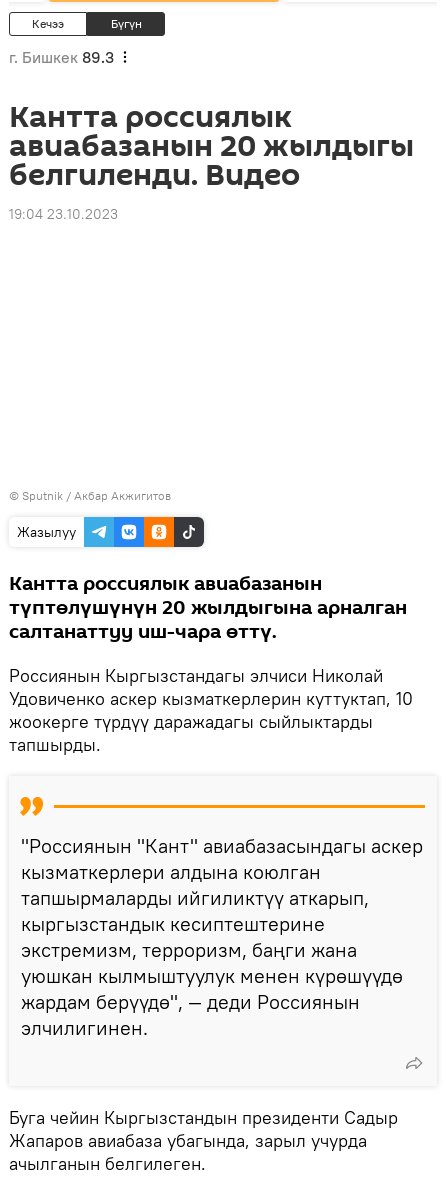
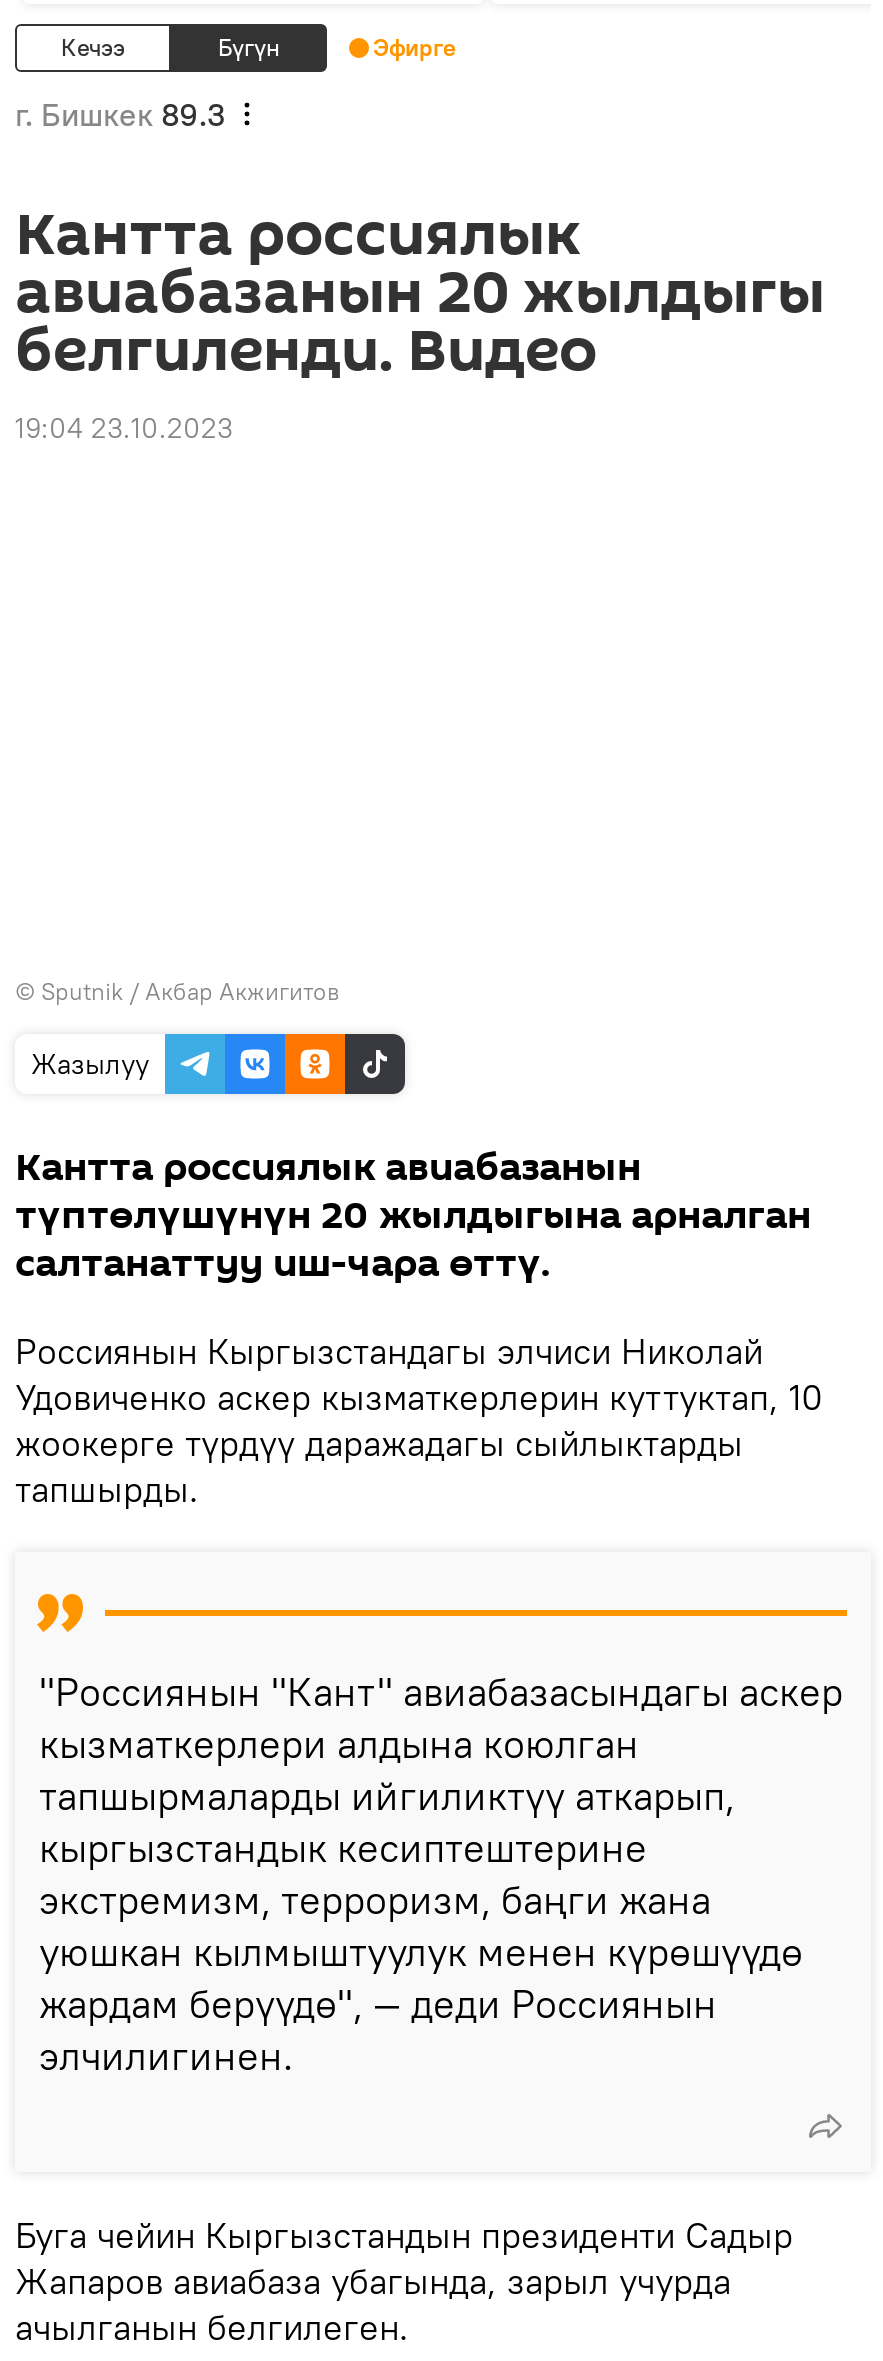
+ Эфирге
